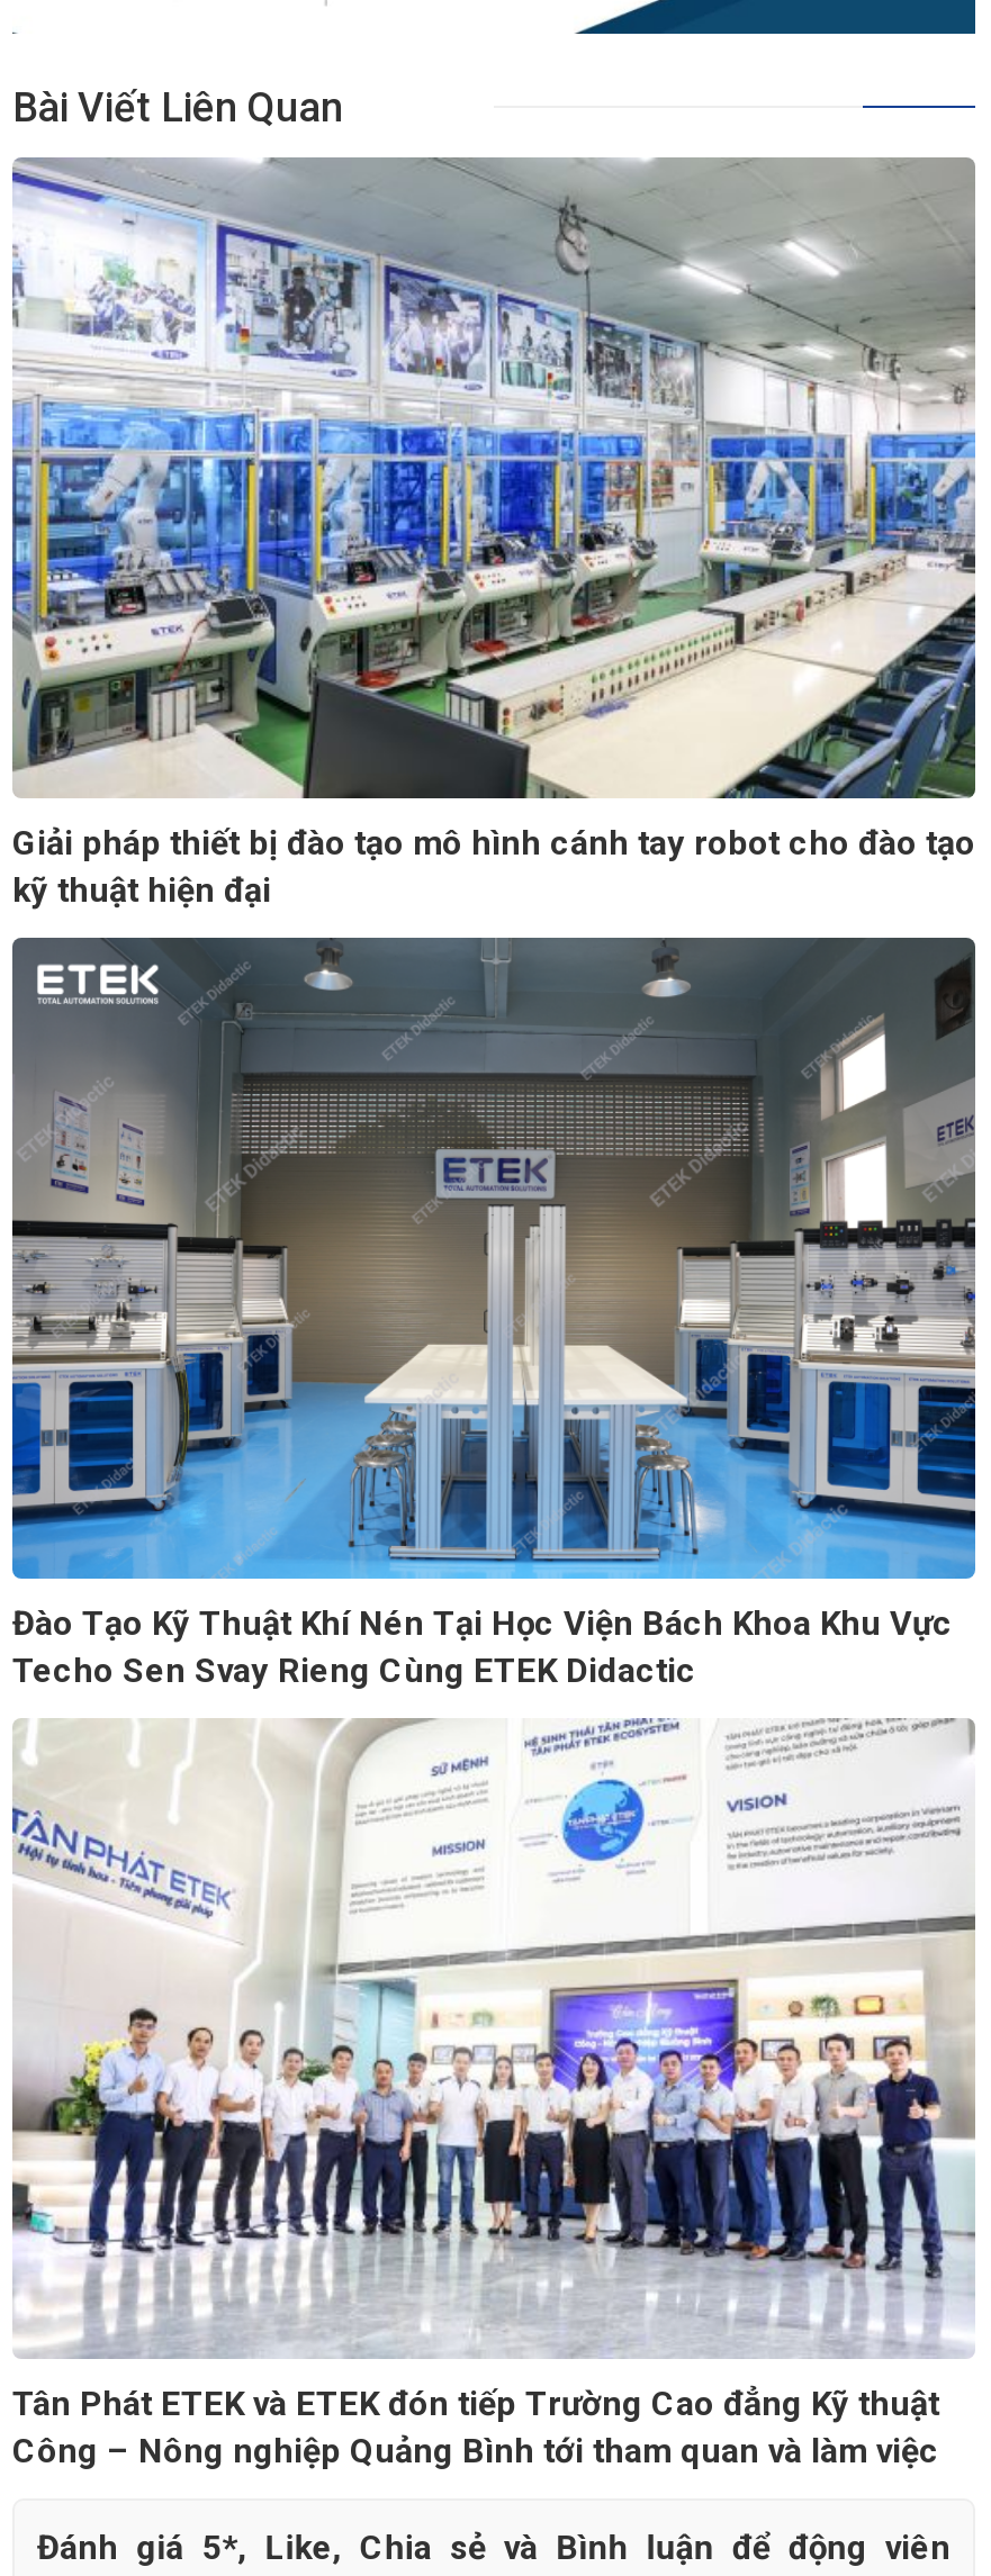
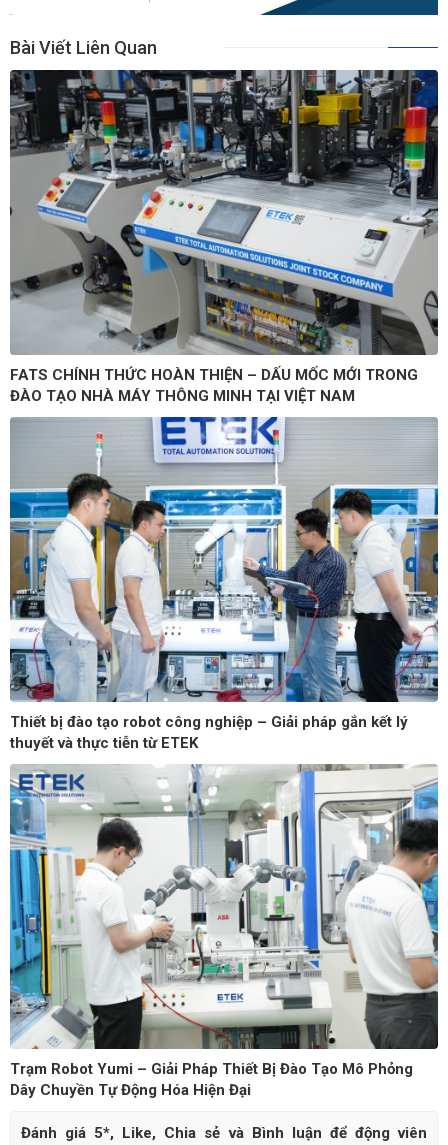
- [image]
- Giải pháp thiết bị đào tạo mô hình cánh tay robot cho đào tạo
- kỹ thuật hiện đại
+ [image]
+ FATS CHÍNH THỨC HOÀN THIỆN – DẤU MỐC MỚI TRONG
+ ĐÀO TẠO NHÀ MÁY THÔNG MINH TẠI VIỆT NAM

- [image]
- Đào Tạo Kỹ Thuật Khí Nén Tại Học Viện Bách Khoa Khu Vực
- Techo Sen Svay Rieng Cùng ETEK Didactic
+ [image]
+ Thiết bị đào tạo robot công nghiệp – Giải pháp gắn kết lý
+ thuyết và thực tiễn từ ETEK

- [image]
- Tân Phát ETEK và ETEK đón tiếp Trường Cao đẳng Kỹ thuật
- Công – Nông nghiệp Quảng Bình tới tham quan và làm việc
+ [image]
+ Trạm Robot Yumi – Giải Pháp Thiết Bị Đào Tạo Mô Phỏng
+ Dây Chuyền Tự Động Hóa Hiện Đại
